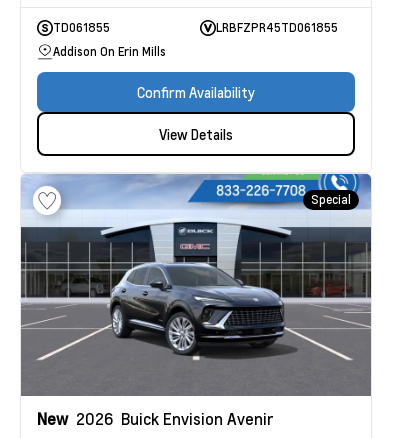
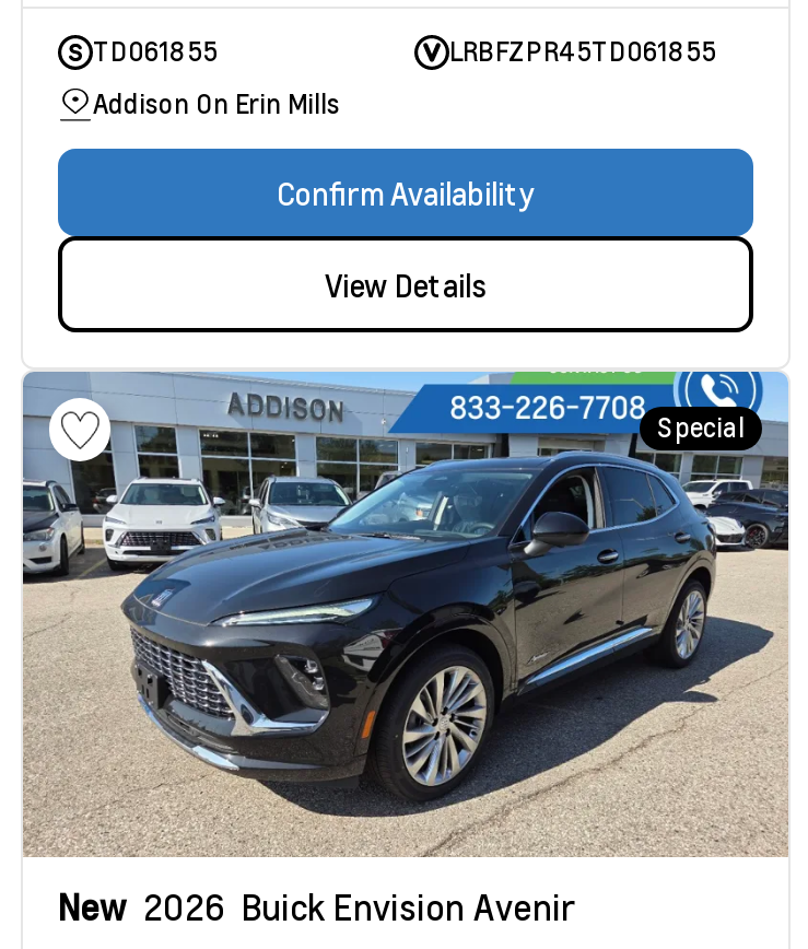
- [image]
+ [image]
